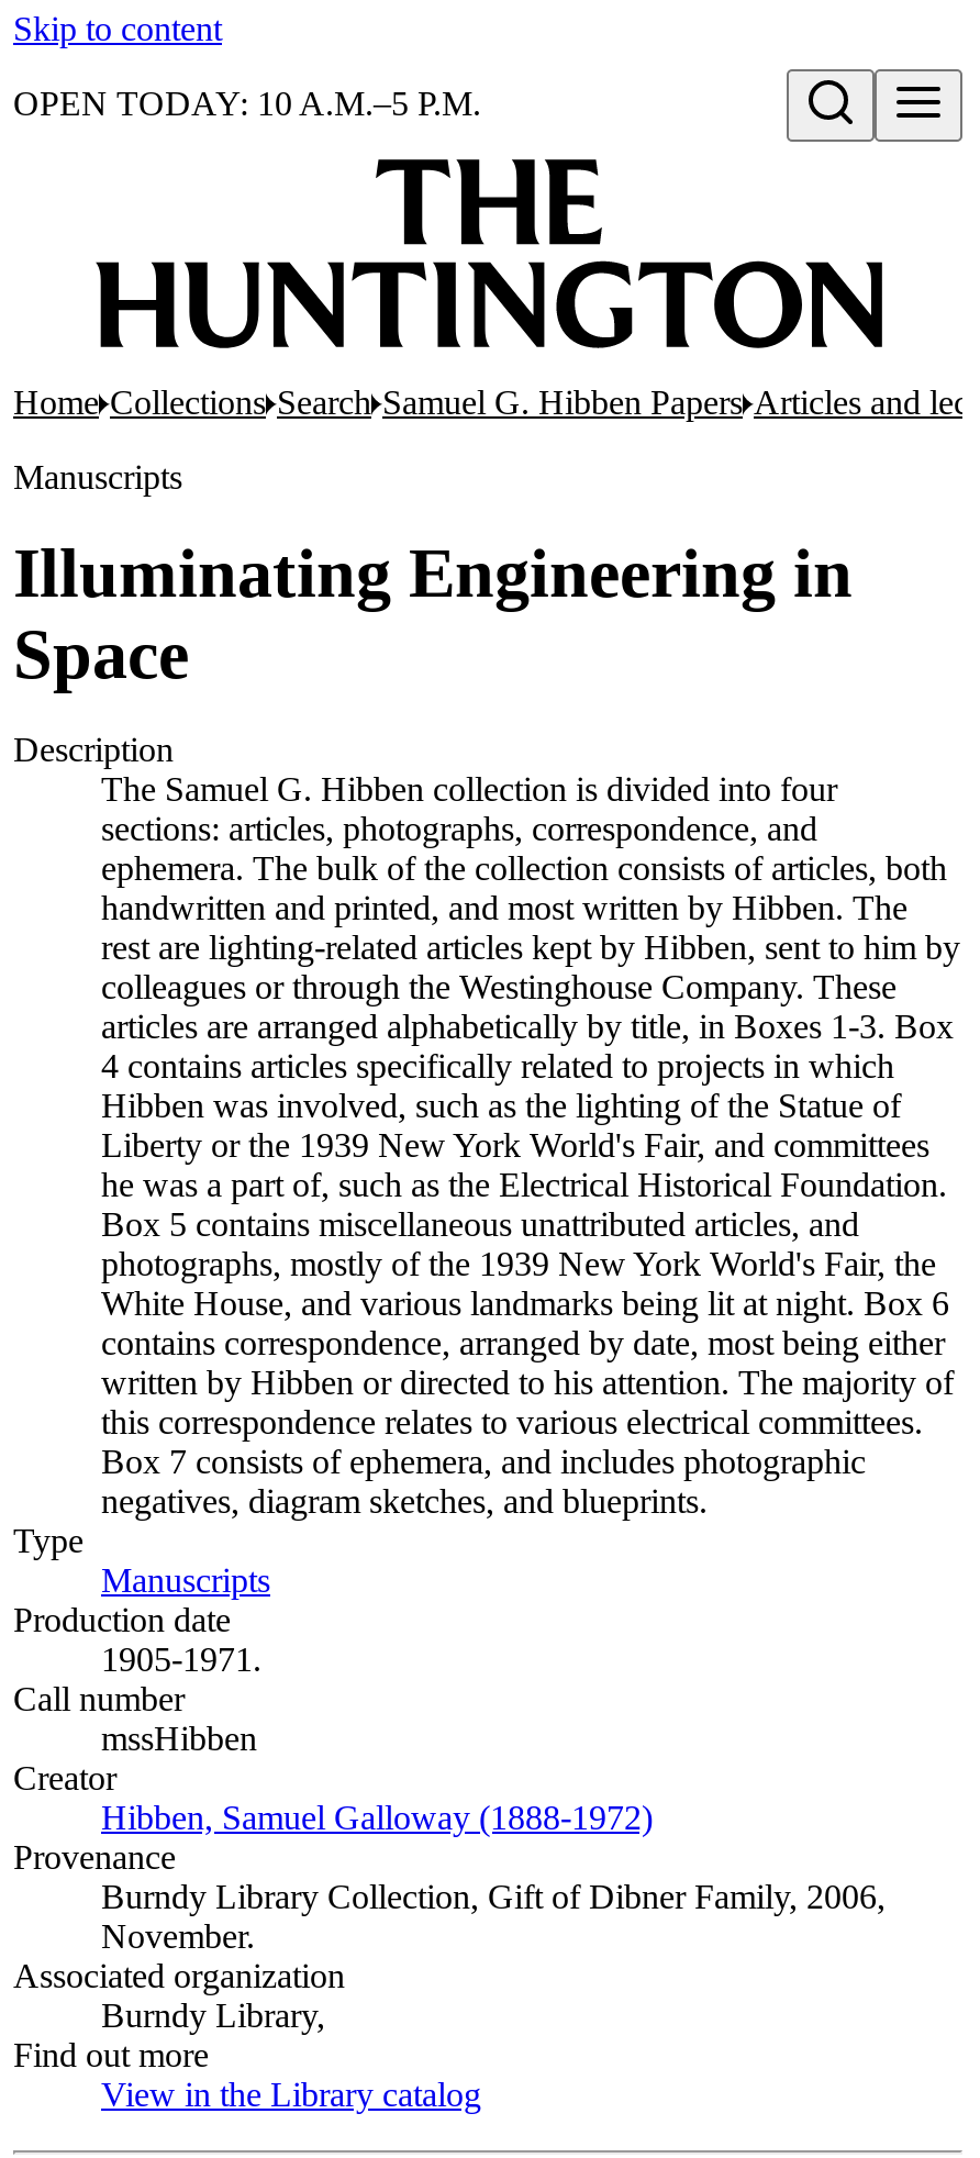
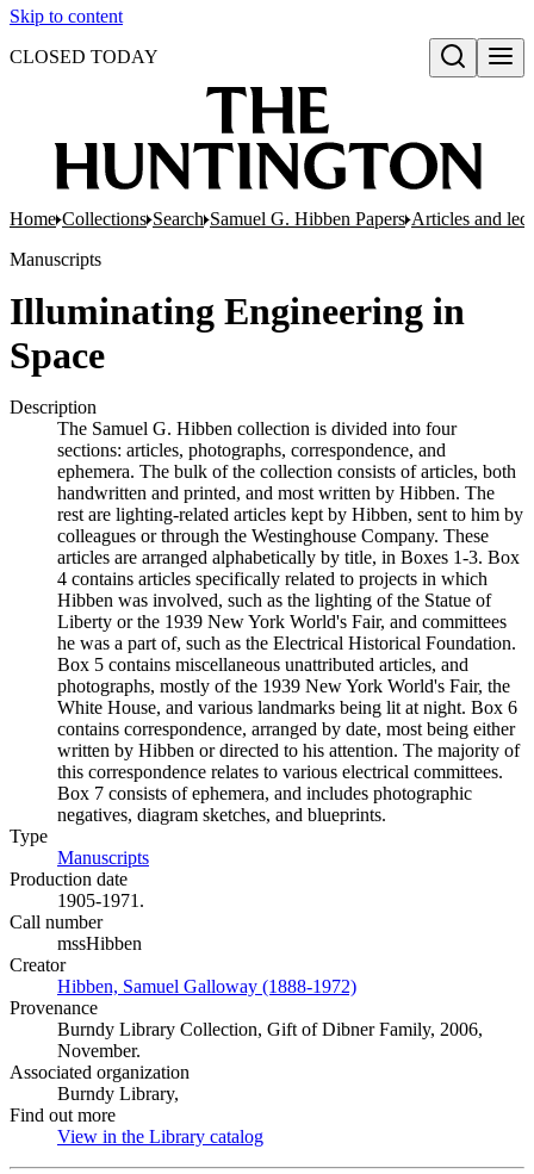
- OPEN TODAY: 10 A.M.–5 P.M.
+ CLOSED TODAY
